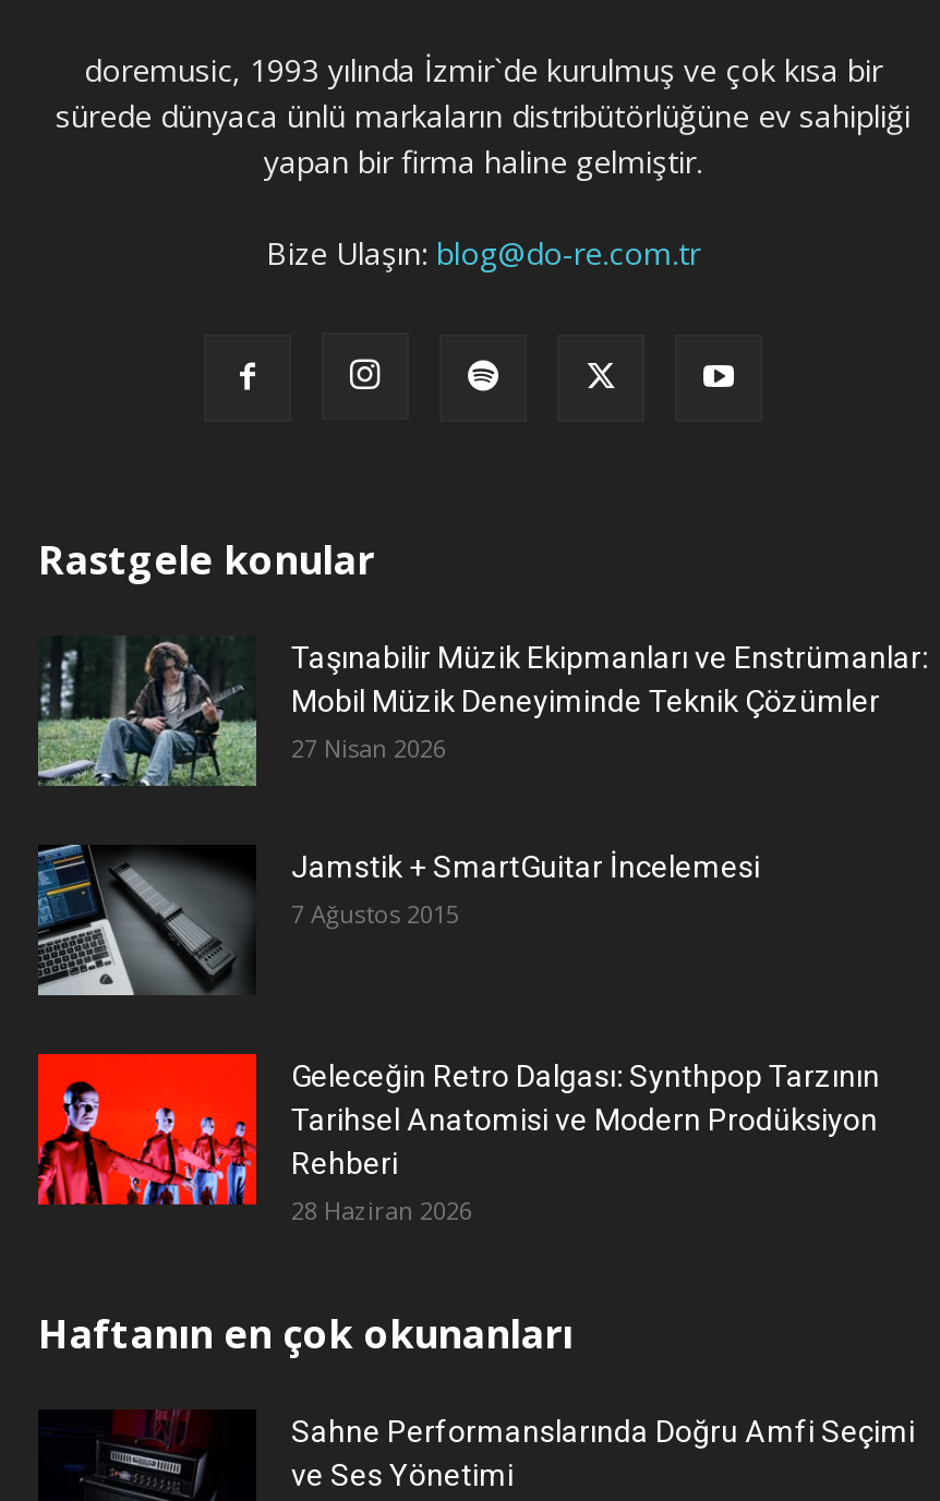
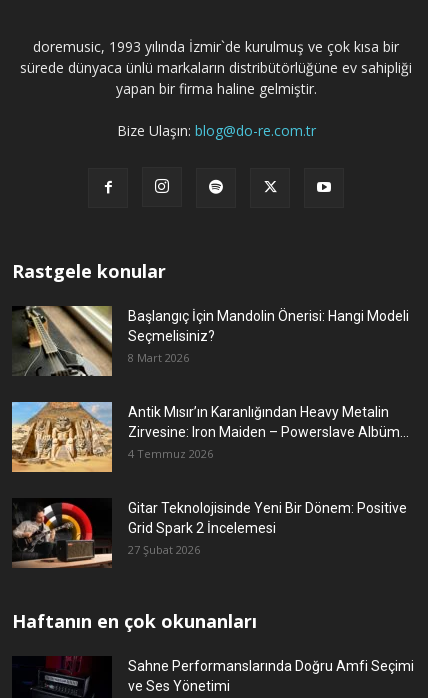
- [image]
- Taşınabilir Müzik Ekipmanları ve Enstrümanlar:
- Mobil Müzik Deneyiminde Teknik Çözümler
- 27 Nisan 2026
+ [image]
+ Başlangıç İçin Mandolin Önerisi: Hangi Modeli
+ Seçmelisiniz?
+ 8 Mart 2026

- [image]
- Jamstik + SmartGuitar İncelemesi
- 7 Ağustos 2015
+ [image]
+ Antik Mısır’ın Karanlığından Heavy Metalin
+ Zirvesine: Iron Maiden – Powerslave Albüm...
+ 4 Temmuz 2026

- [image]
- Geleceğin Retro Dalgası: Synthpop Tarzının
- Tarihsel Anatomisi ve Modern Prodüksiyon
- Rehberi
- 28 Haziran 2026
+ [image]
+ Gitar Teknolojisinde Yeni Bir Dönem: Positive
+ Grid Spark 2 İncelemesi
+ 27 Şubat 2026
